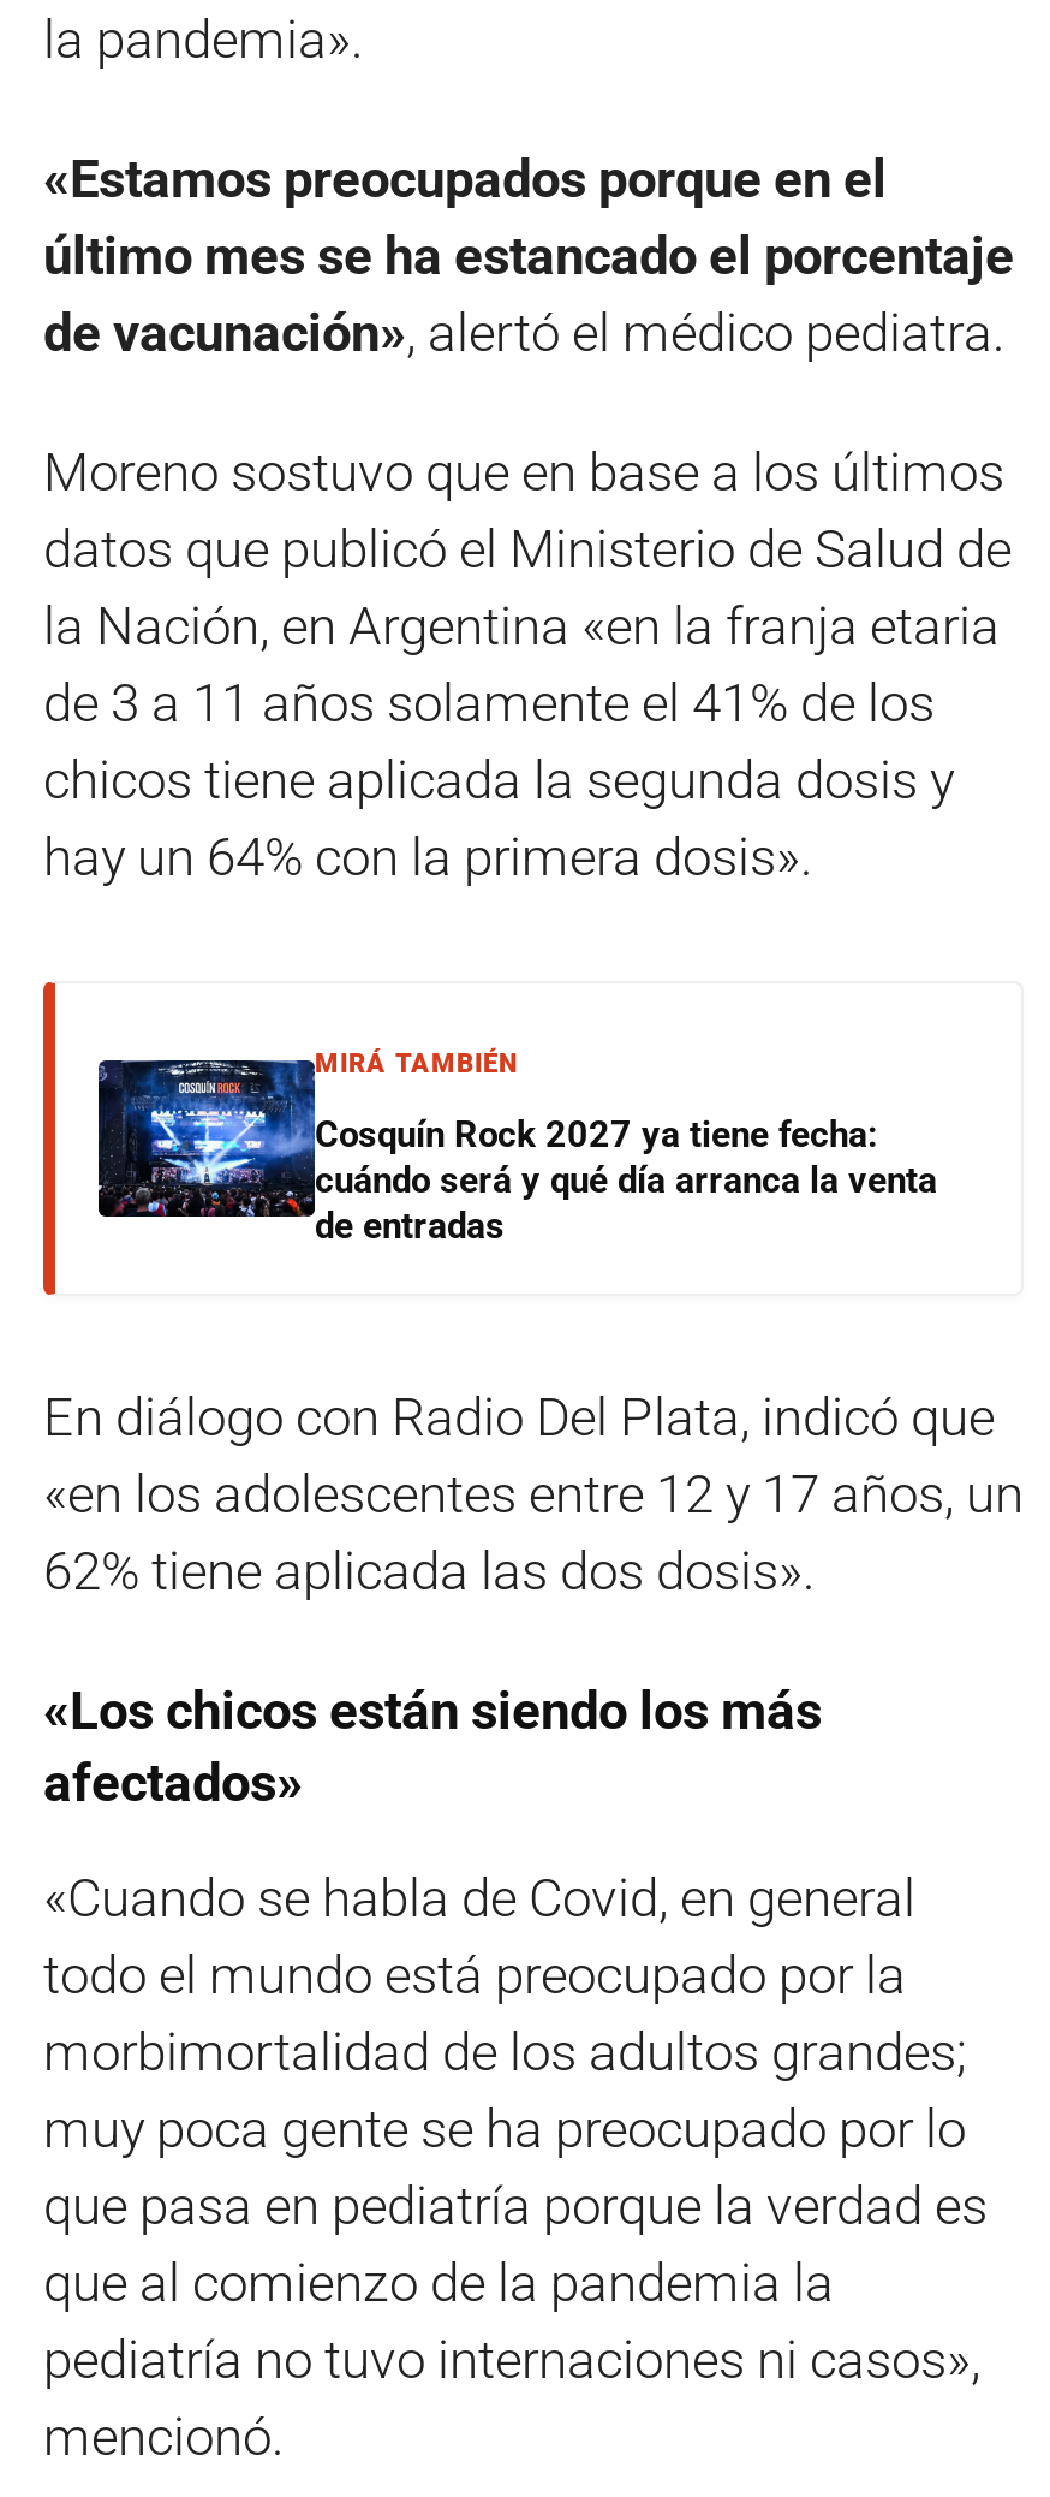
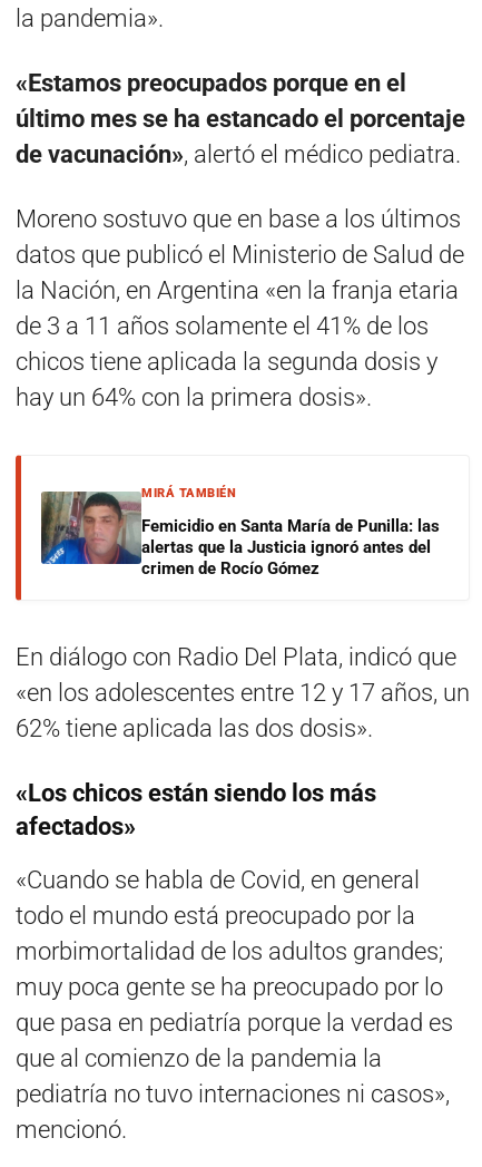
- [image]
- Cosquín Rock 2027 ya tiene fecha:
- cuándo será y qué día arranca la venta
- de entradas
+ [image]
+ Femicidio en Santa María de Punilla: las
+ alertas que la Justicia ignoró antes del
+ crimen de Rocío Gómez
